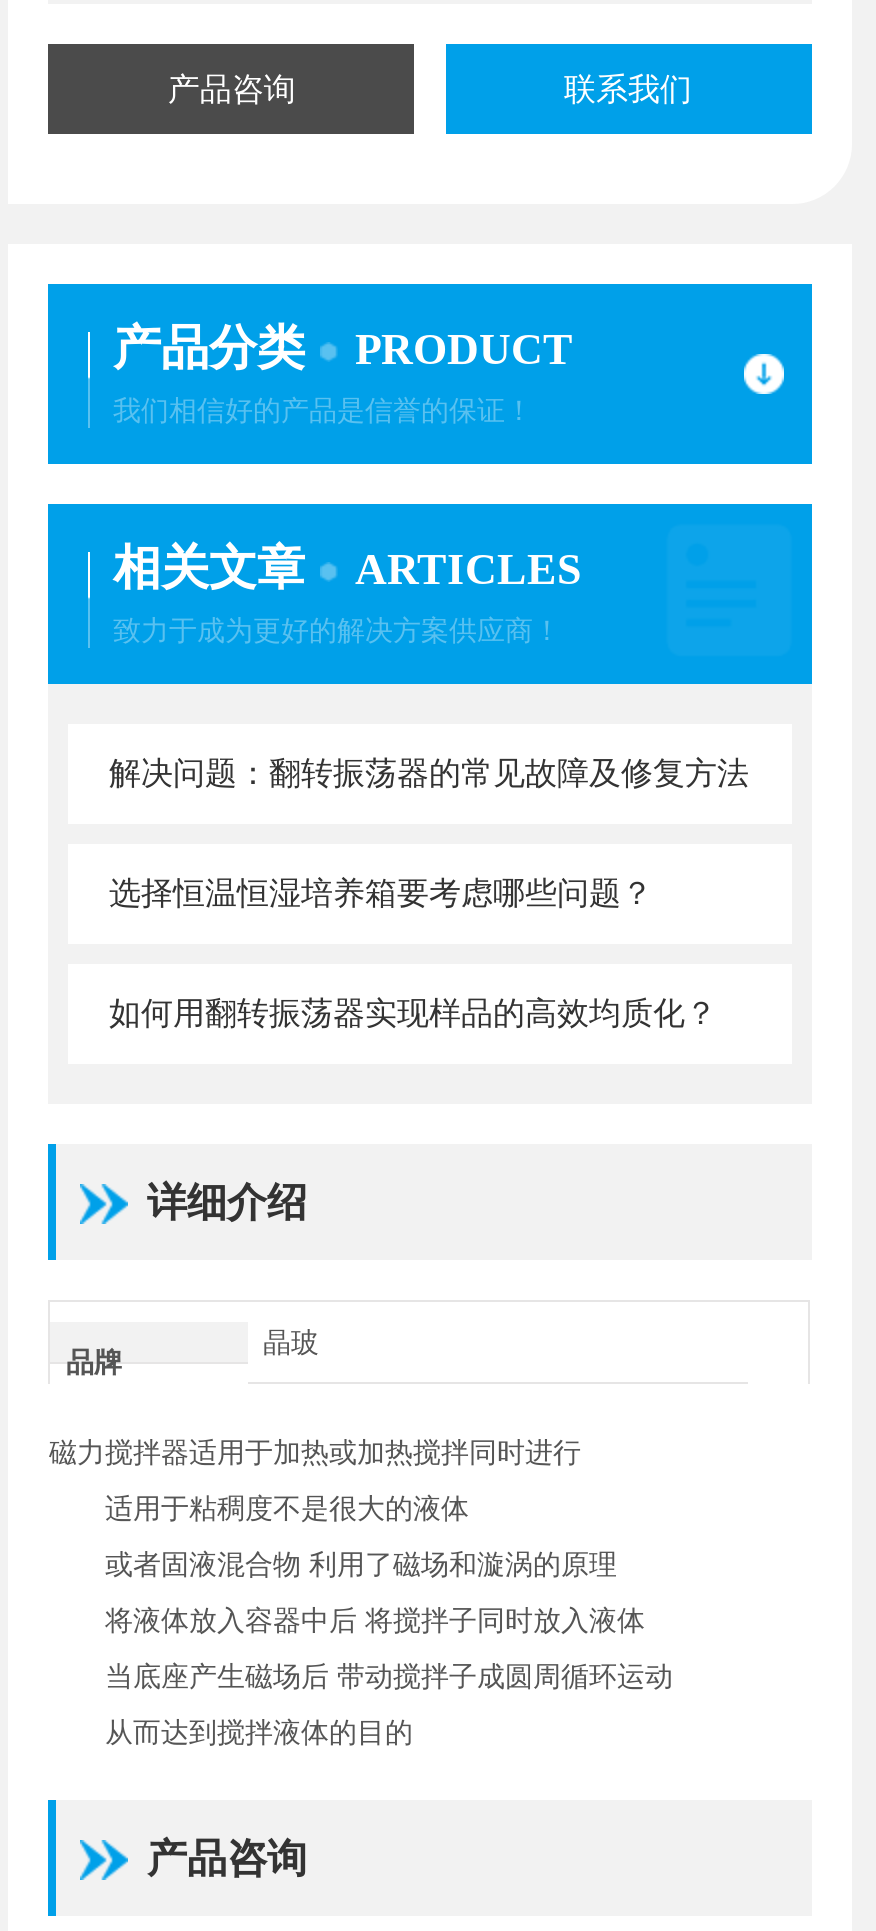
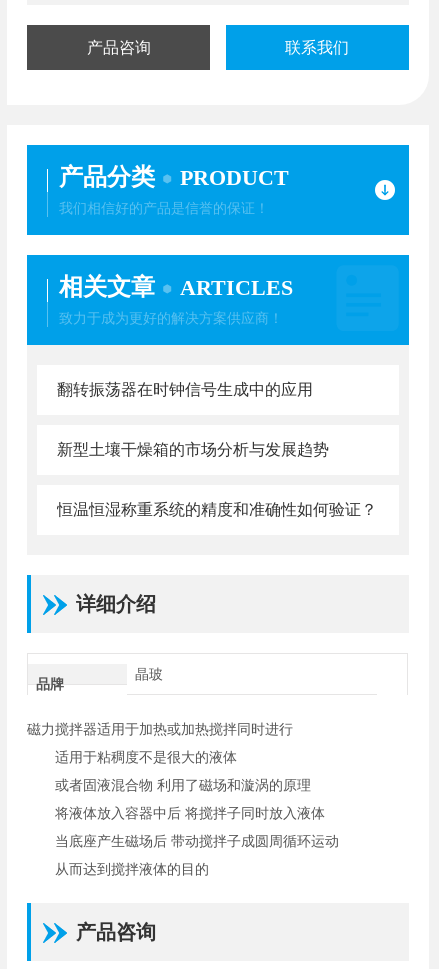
- 解决问题：翻转振荡器的常见故障及修复方法
+ 翻转振荡器在时钟信号生成中的应用

- 选择恒温恒湿培养箱要考虑哪些问题？
+ 新型土壤干燥箱的市场分析与发展趋势

- 如何用翻转振荡器实现样品的高效均质化？
+ 恒温恒湿称重系统的精度和准确性如何验证？
